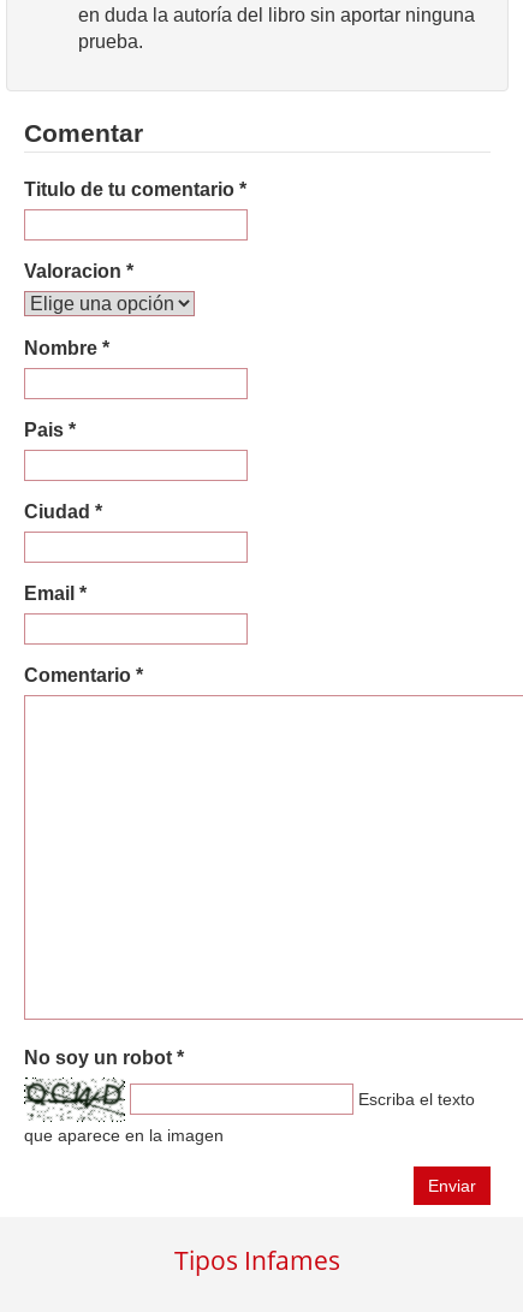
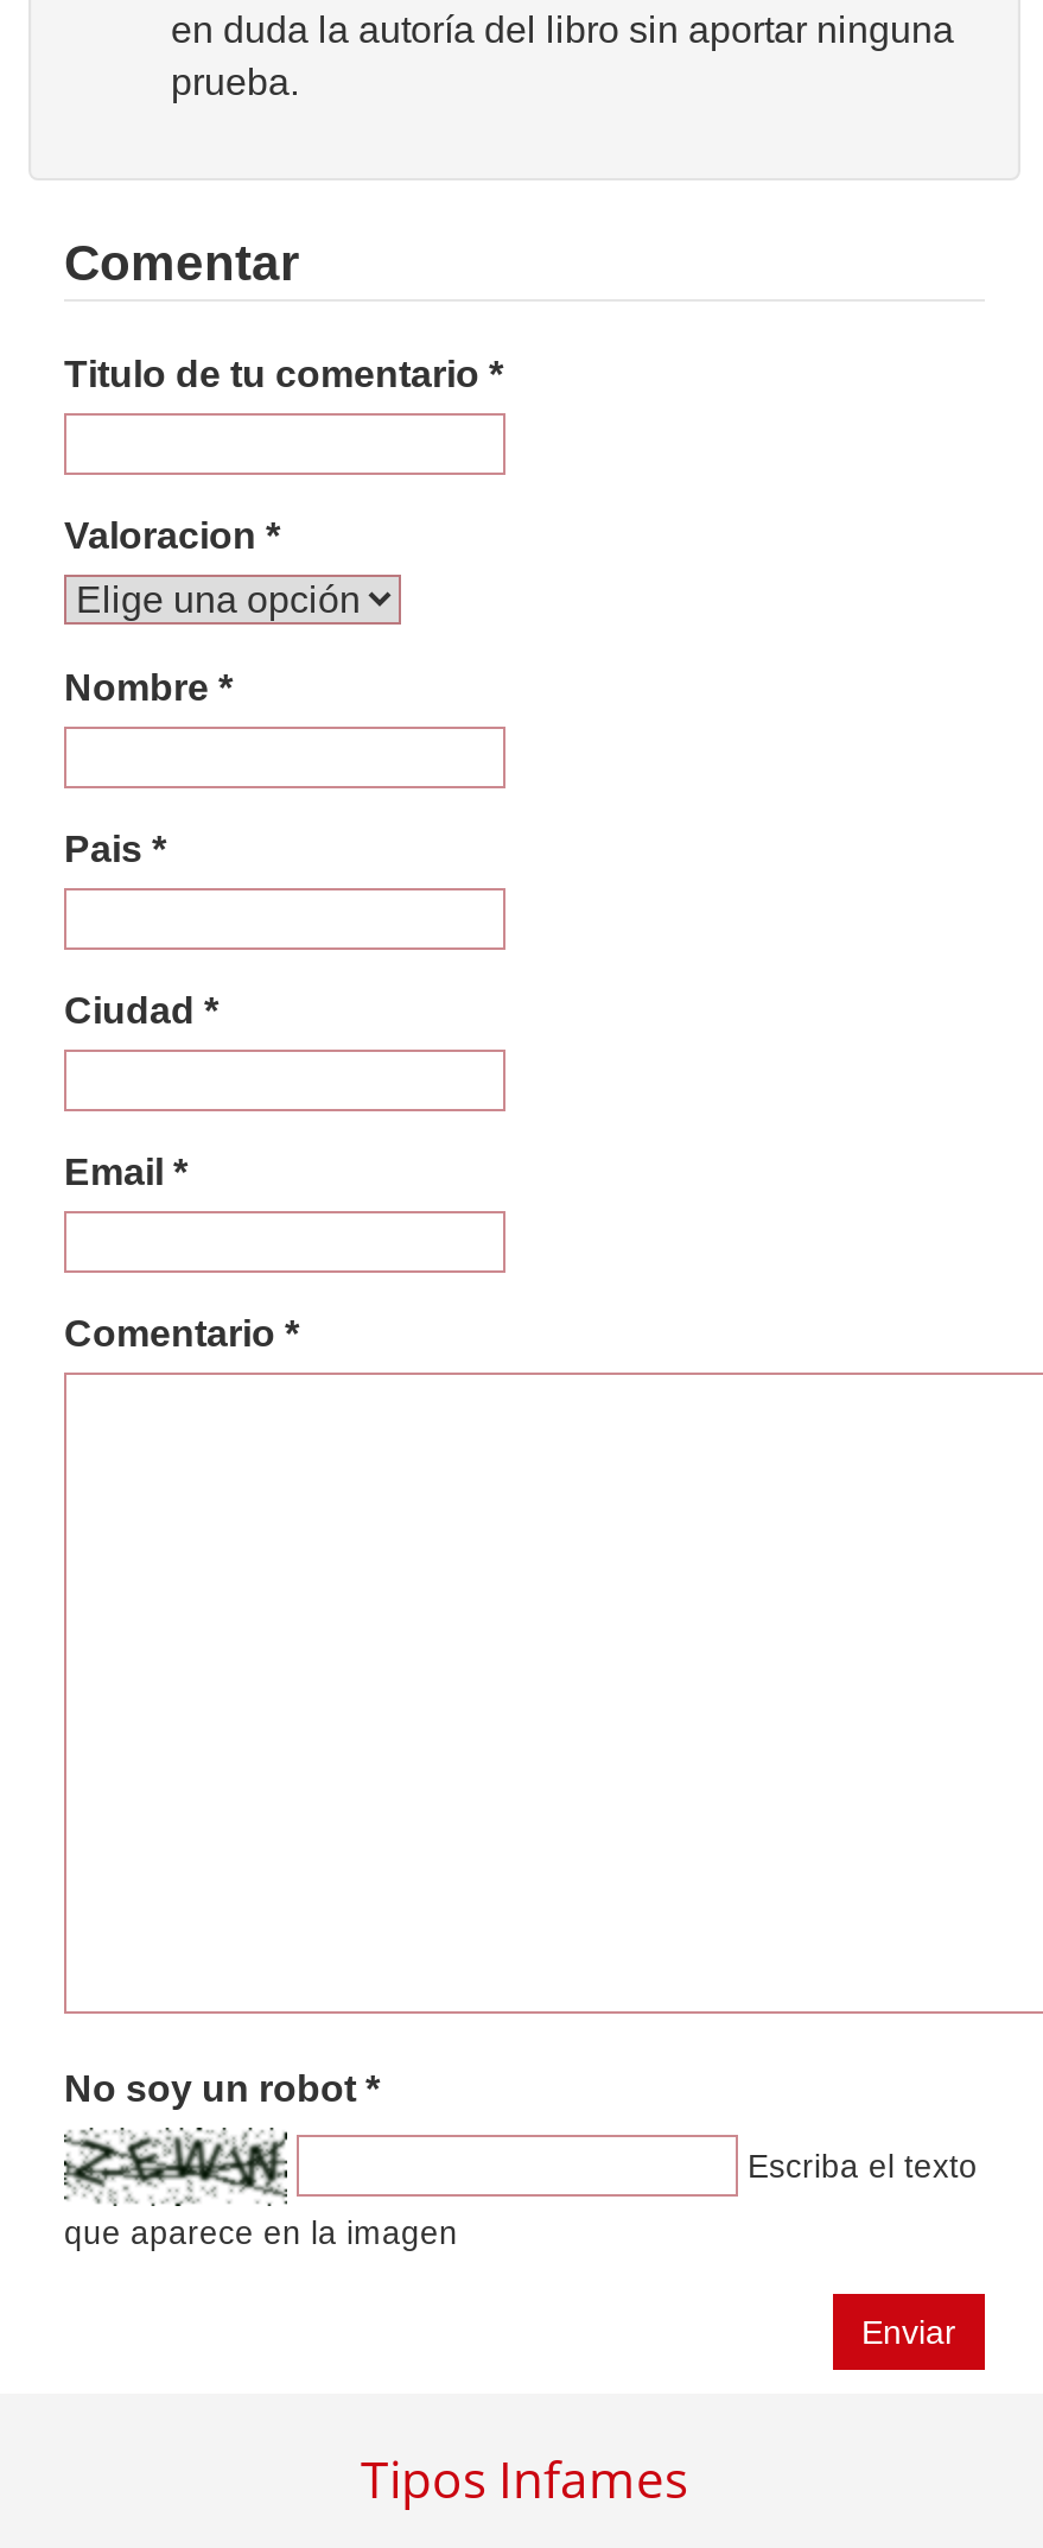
- [image]
+ [image]
